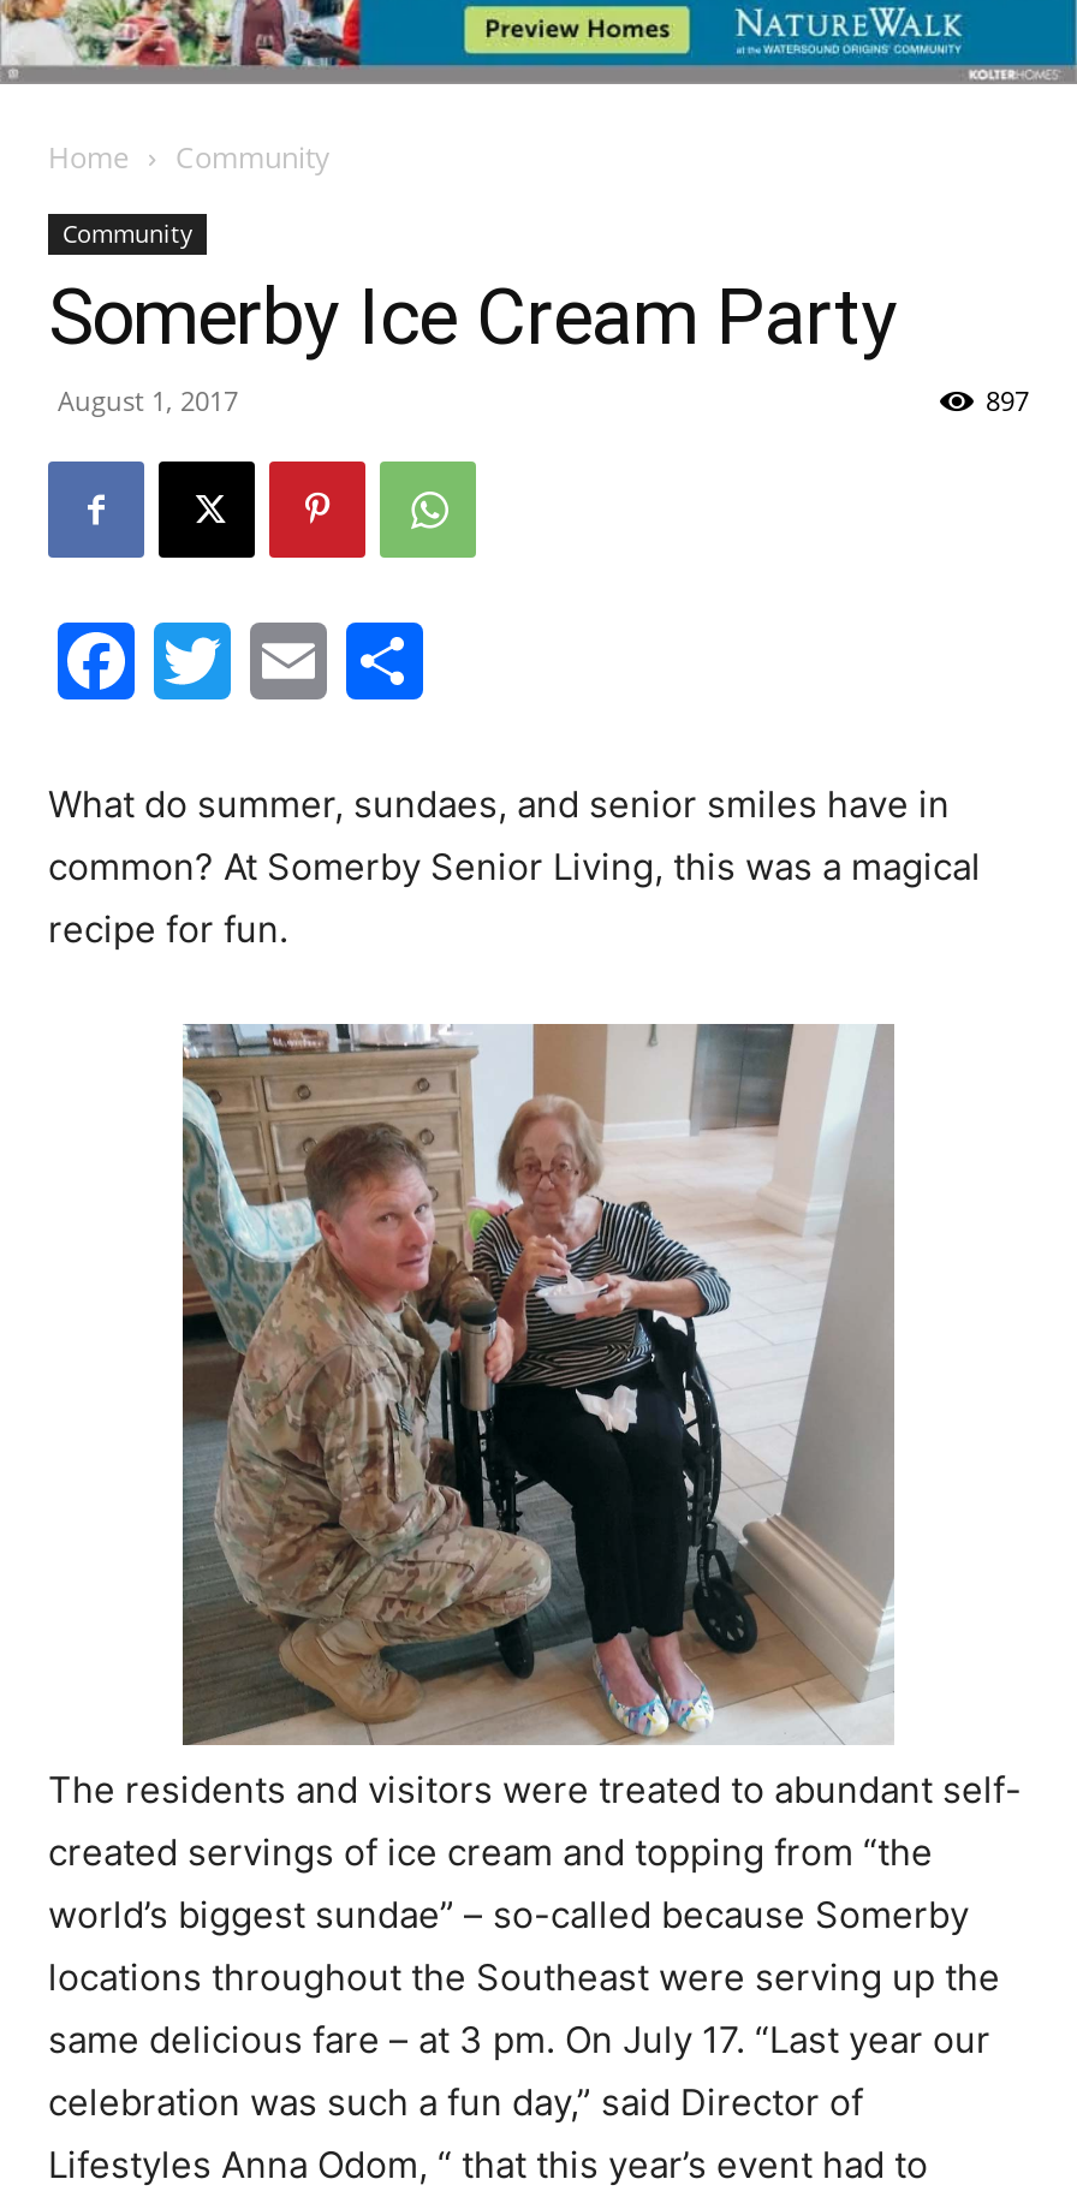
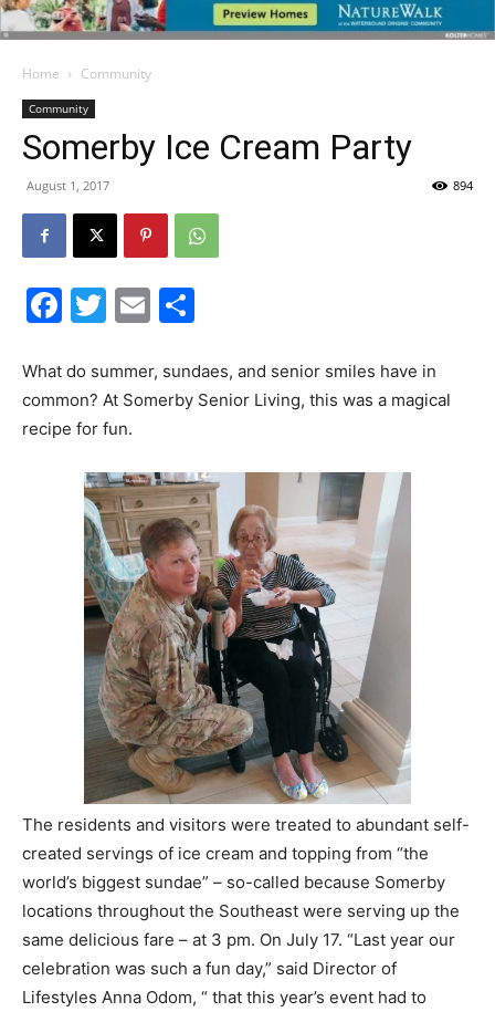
- 897
+ 894
